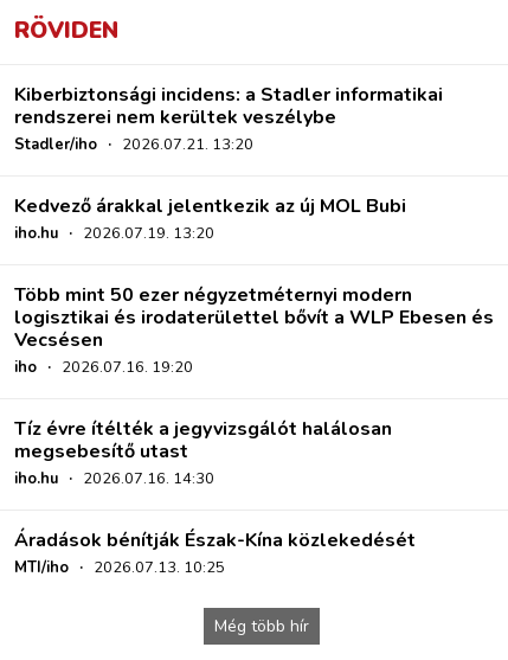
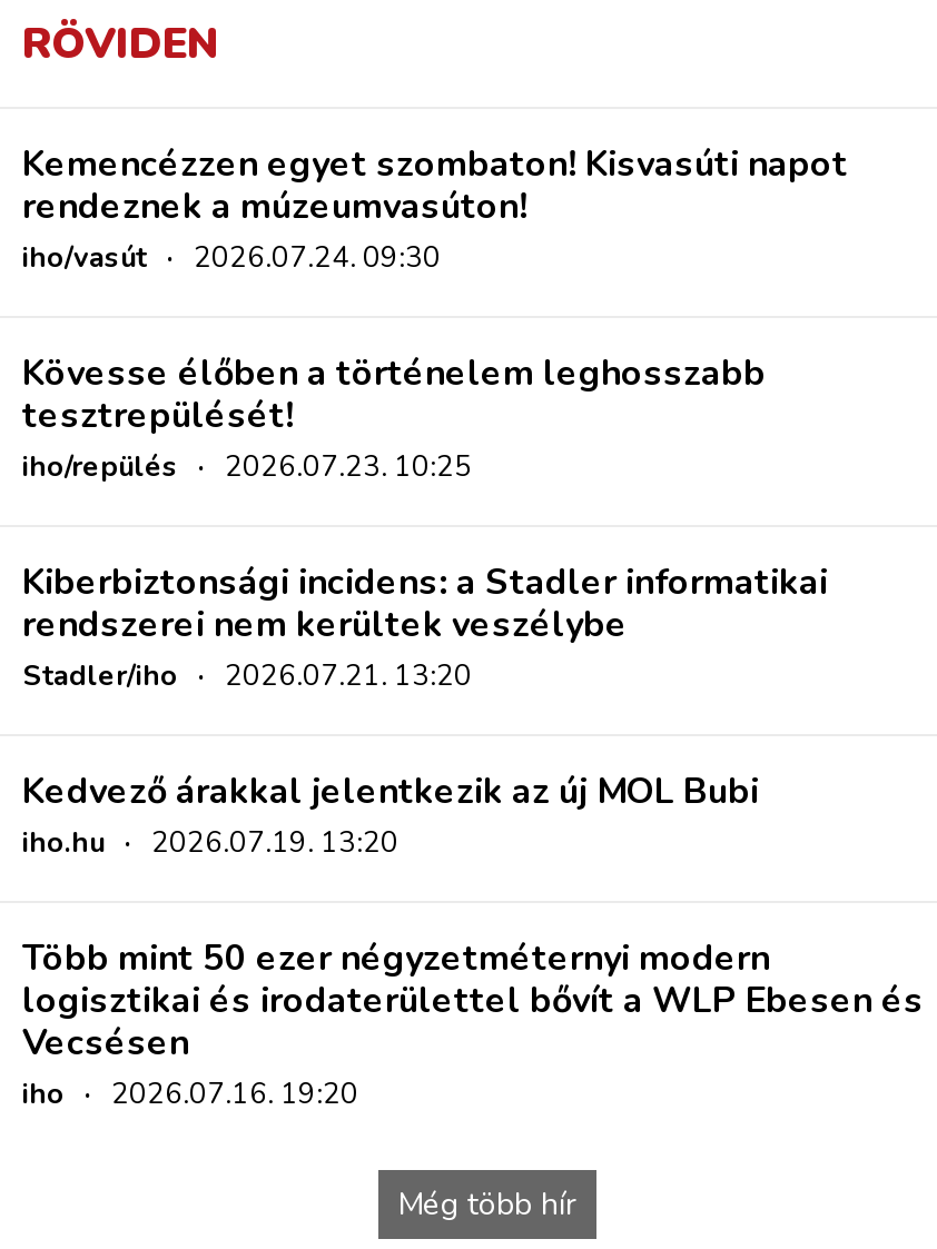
+ Kemencézzen egyet szombaton! Kisvasúti napot
+ rendeznek a múzeumvasúton!
+ iho/vasút · 2026.07.24. 09:30
+ Kövesse élőben a történelem leghosszabb
+ tesztrepülését!
+ iho/repülés · 2026.07.23. 10:25

moved down: Kiberbiztonsági incidens: a Stadler informatikai | rendszerei nem kerültek veszélybe | Stadler/iho · 2026.07.21. 13:20 | ... | Vecsésen | iho · 2026.07.16. 19:20

- Tíz évre ítélték a jegyvizsgálót halálosan
- megsebesítő utast
- iho.hu · 2026.07.16. 14:30
- Áradások bénítják Észak-Kína közlekedését
- MTI/iho · 2026.07.13. 10:25
